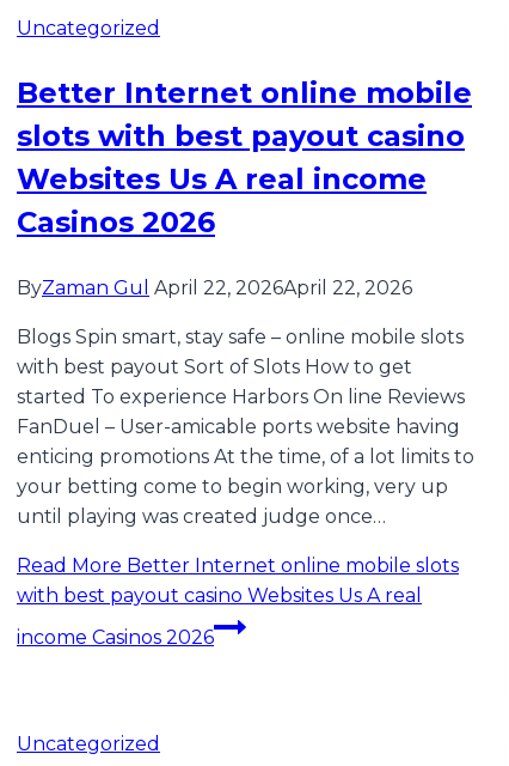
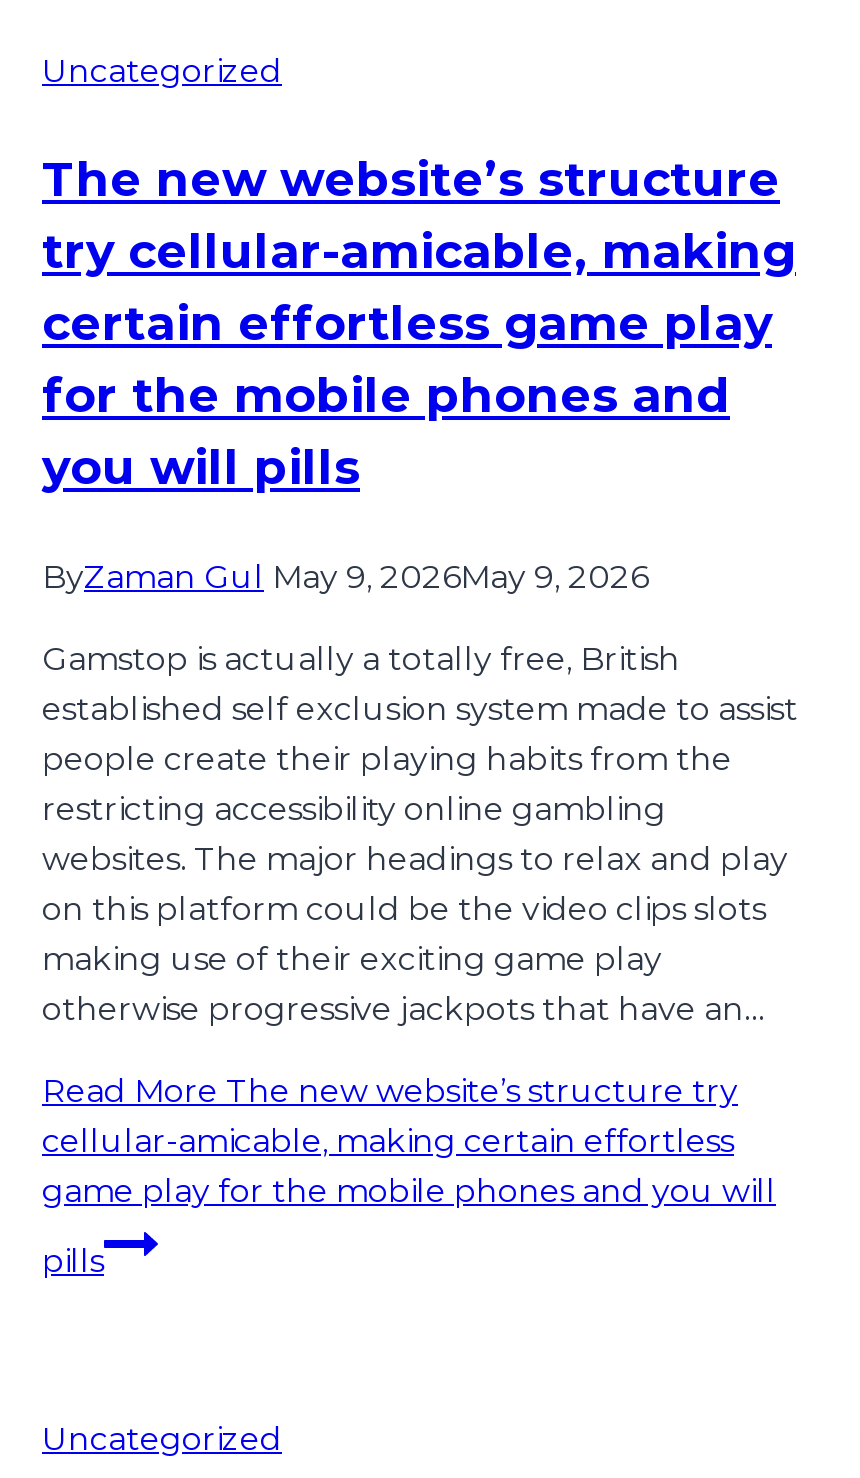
- Better Internet online mobile
- slots with best payout casino
- Websites Us A real income
- Casinos 2026
+ The new website’s structure
+ try cellular-amicable, making
+ certain effortless game play
+ for the mobile phones and
+ you will pills

- ByZaman Gul April 22, 2026April 22, 2026
+ ByZaman Gul May 9, 2026May 9, 2026

- Blogs Spin smart, stay safe – online mobile slots
- with best payout Sort of Slots How to get
- started To experience Harbors On line Reviews
- FanDuel – User-amicable ports website having
- enticing promotions At the time, of a lot limits to
- your betting come to begin working, very up
- until playing was created judge once…
+ Gamstop is actually a totally free, British
+ established self exclusion system made to assist
+ people create their playing habits from the
+ restricting accessibility online gambling
+ websites. The major headings to relax and play
+ on this platform could be the video clips slots
+ making use of their exciting game play
+ otherwise progressive jackpots that have an…

- Read More Better Internet online mobile slots
- with best payout casino Websites Us A real
+ Read More The new website’s structure try
+ cellular-amicable, making certain effortless
+ game play for the mobile phones and you will

- income Casinos 2026
+ pills
